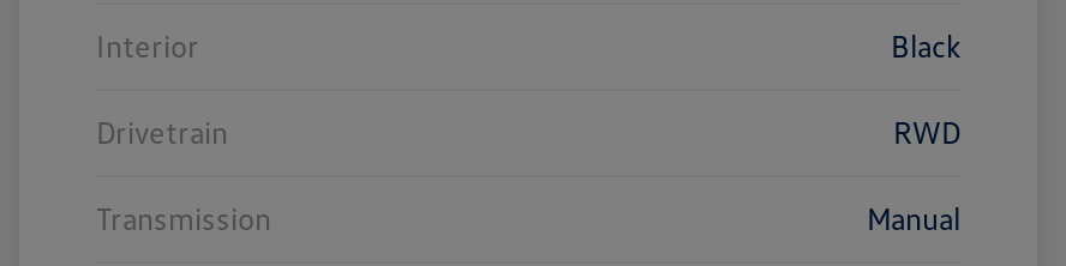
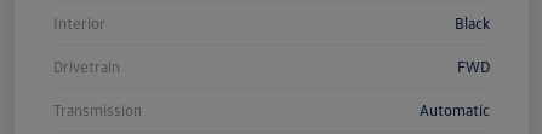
- RWD
+ FWD

- Manual
+ Automatic
